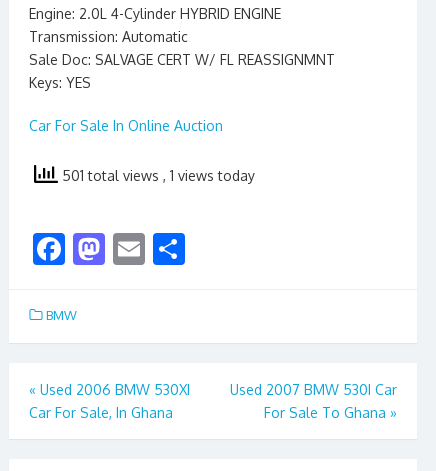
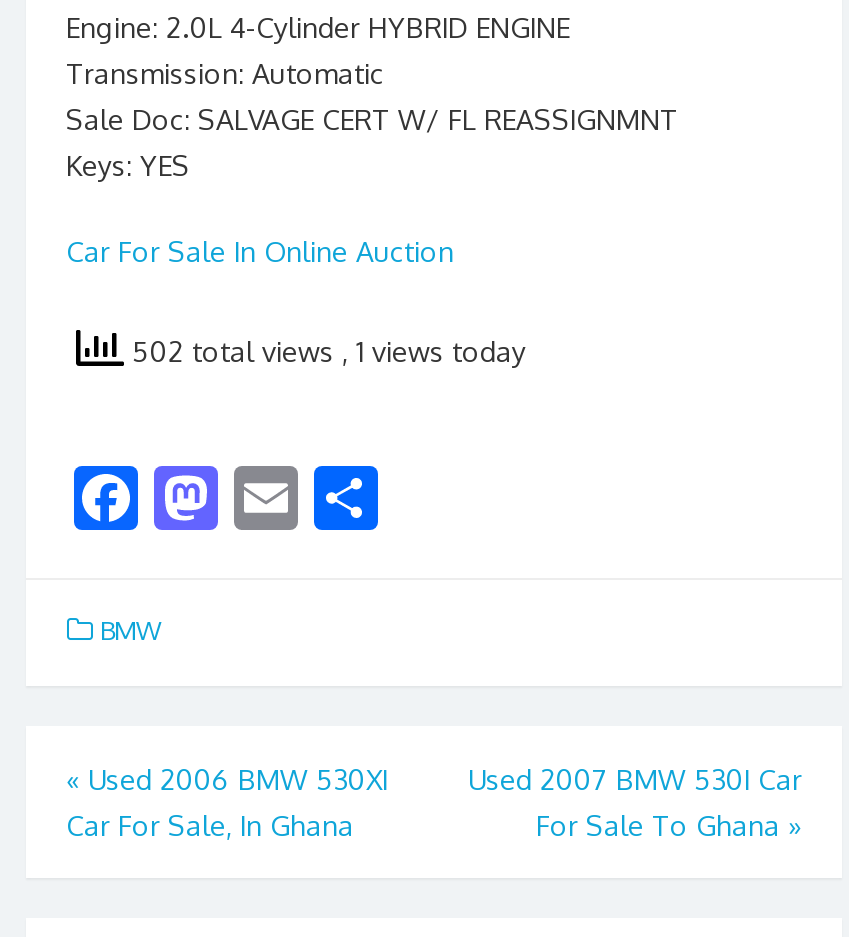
- 501 total views, 1 views today
+ 502 total views, 1 views today
